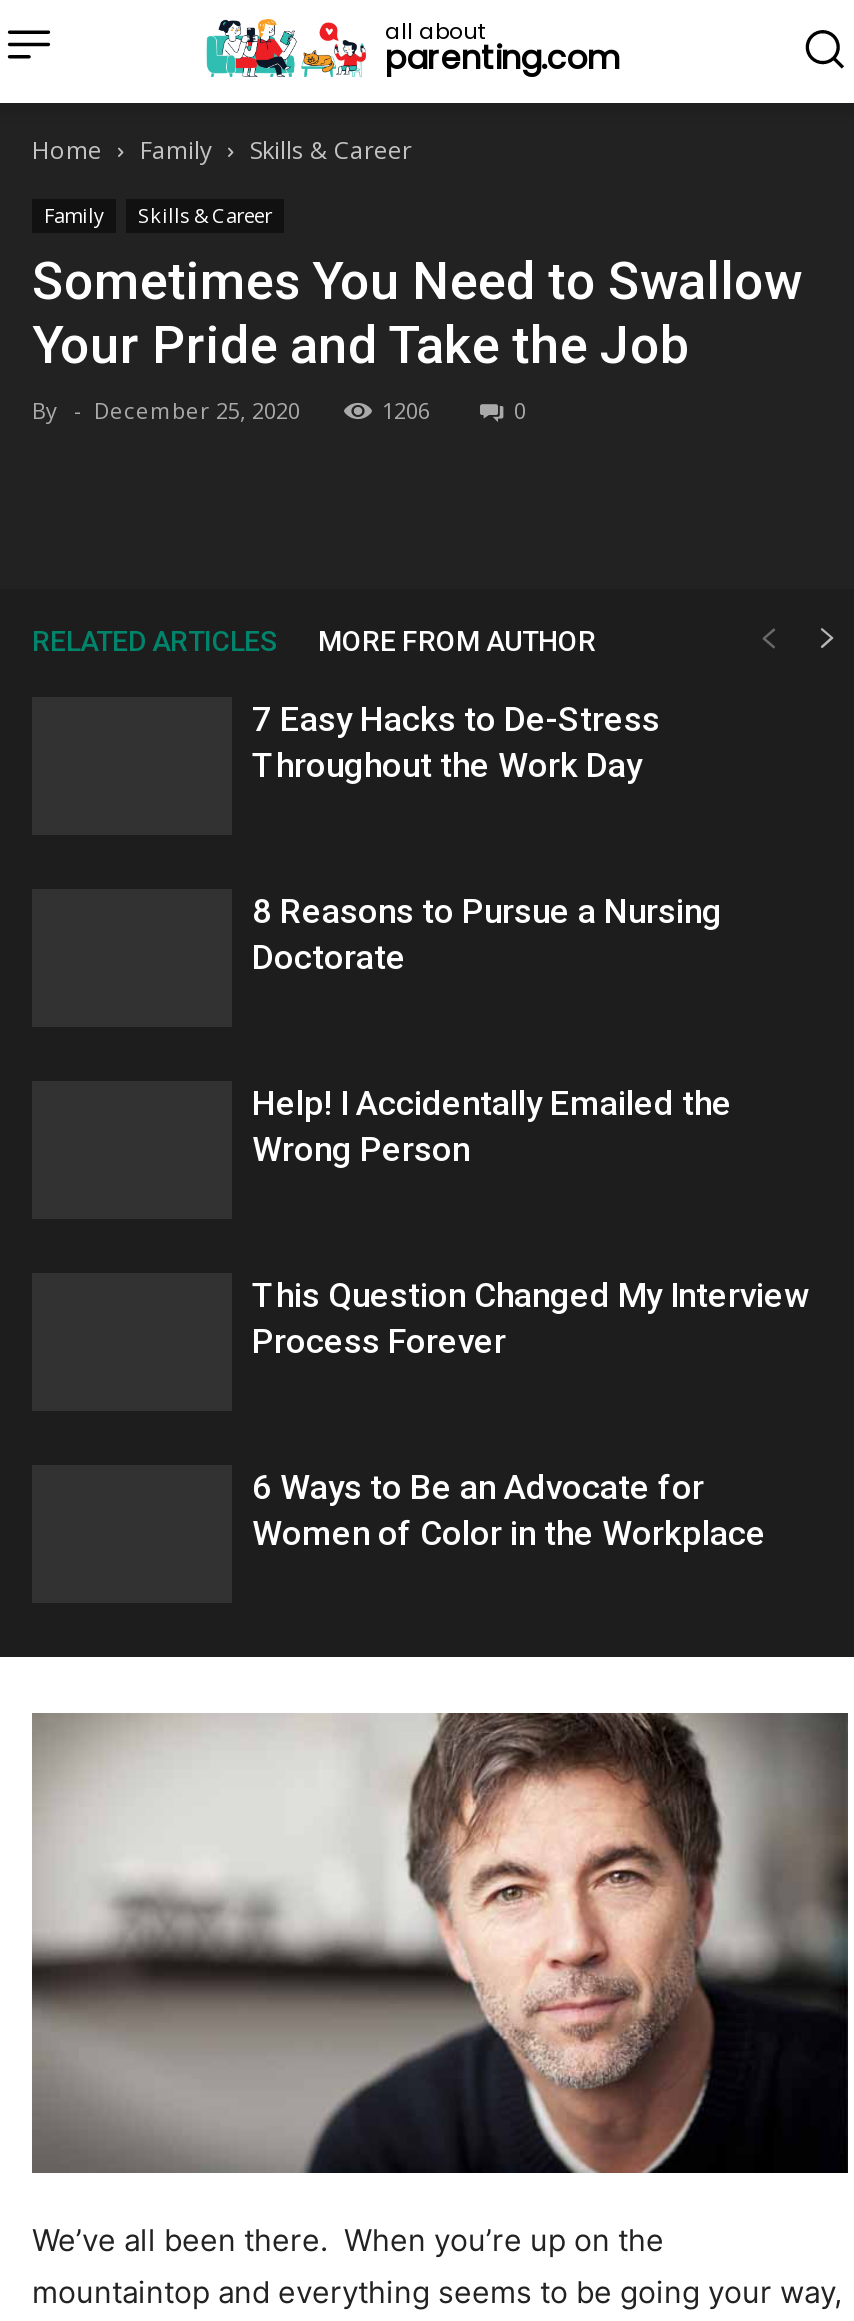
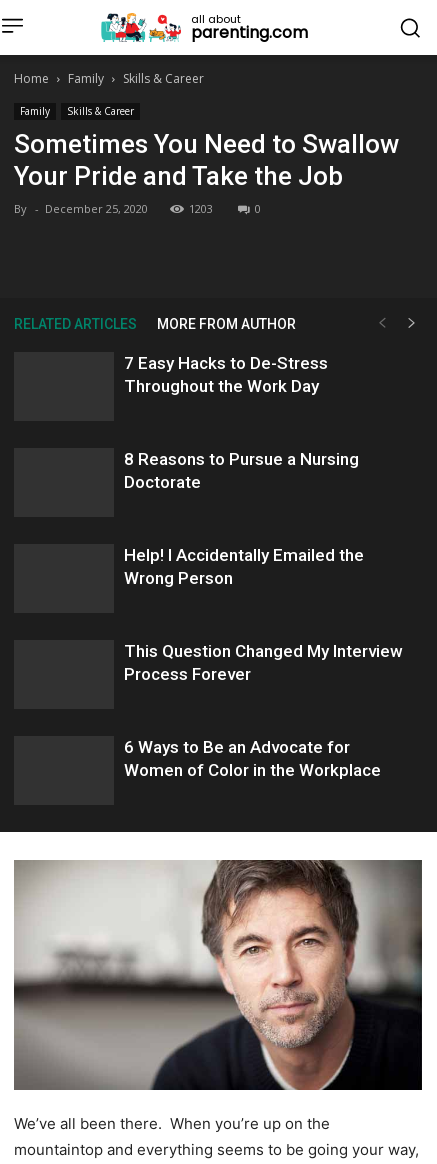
- 1206
+ 1203
